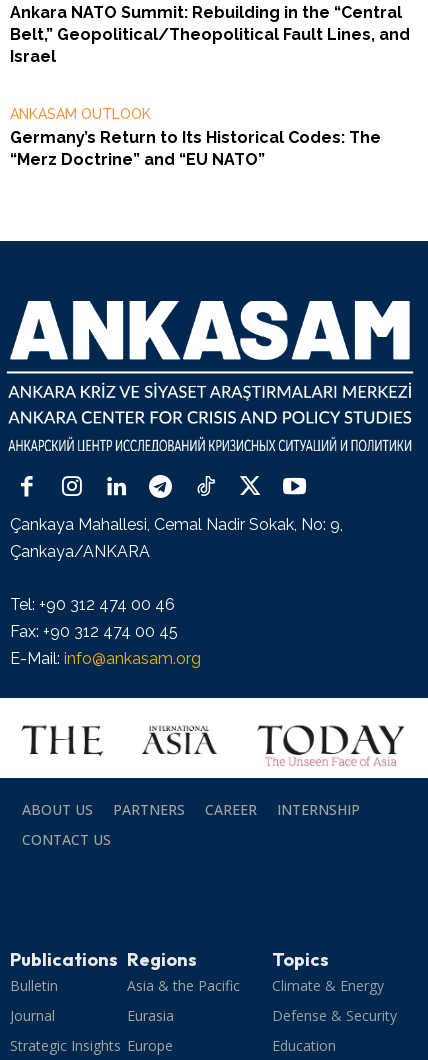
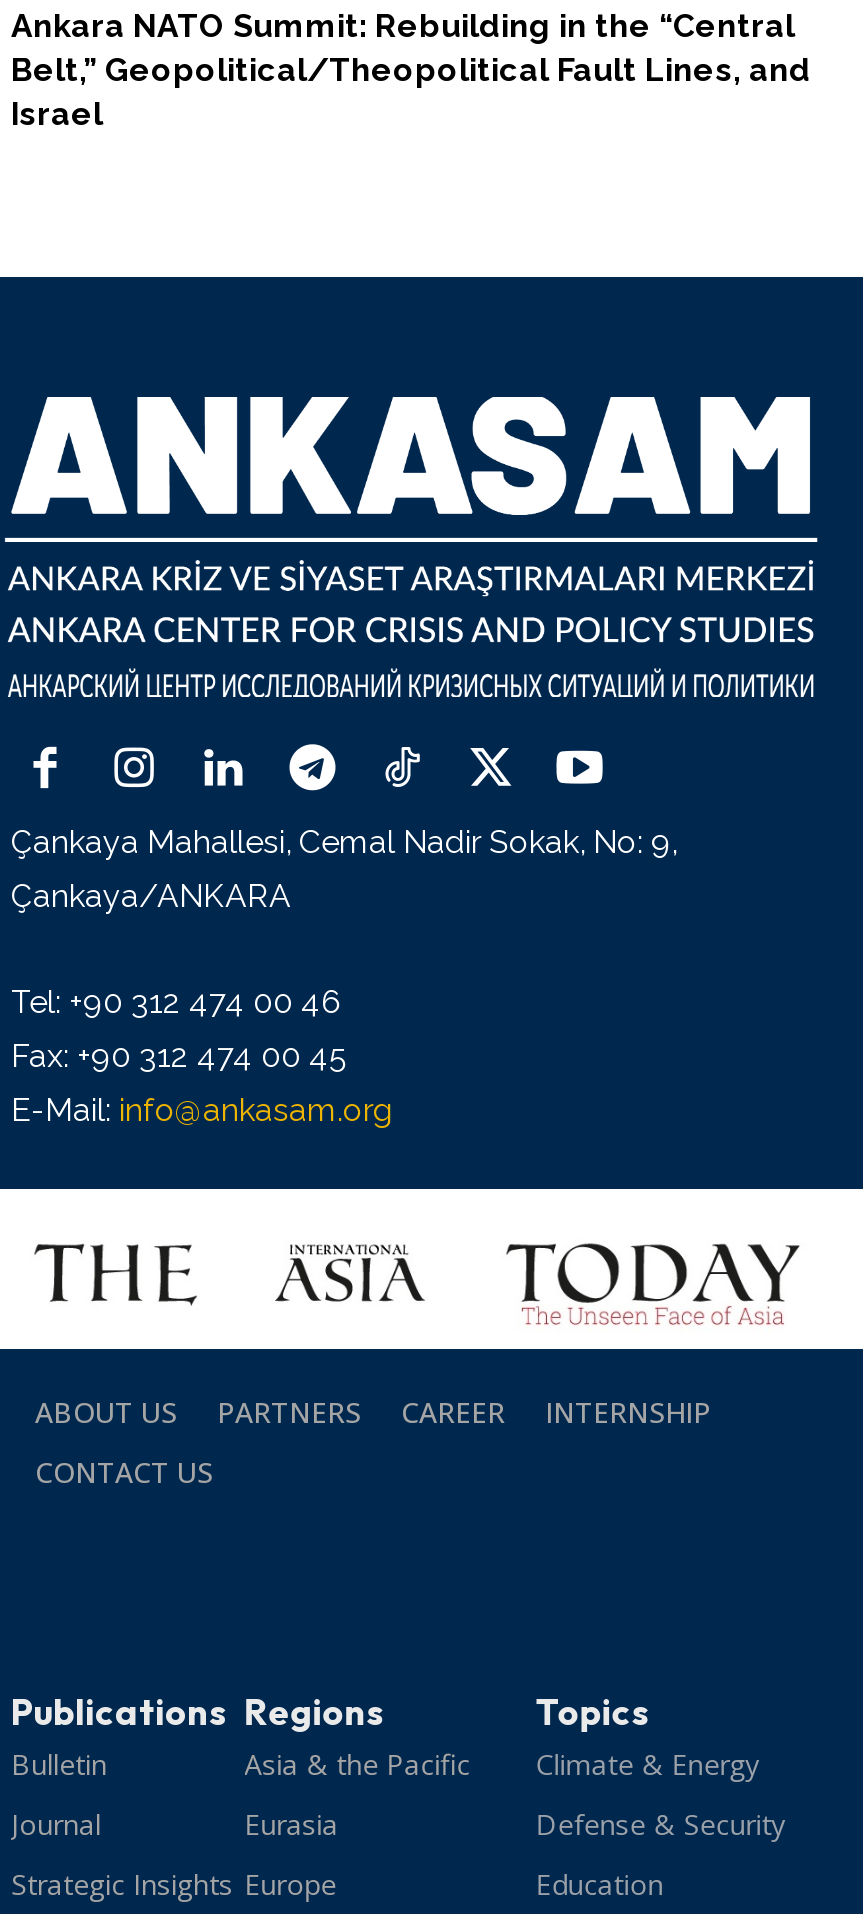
- ANKASAM OUTLOOK
- Germany’s Return to Its Historical Codes: The
- “Merz Doctrine” and “EU NATO”
